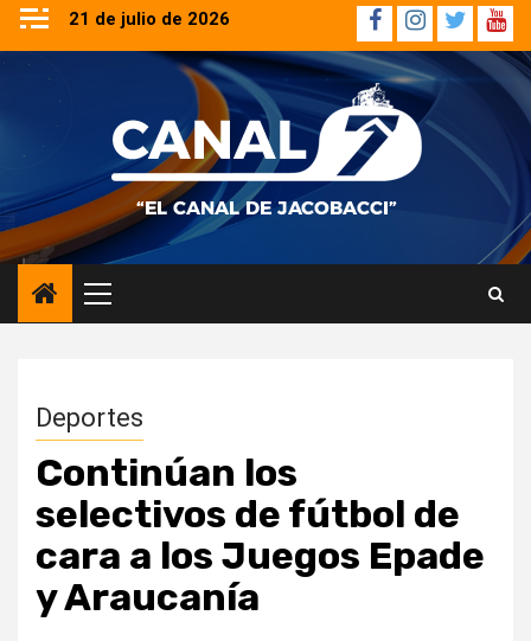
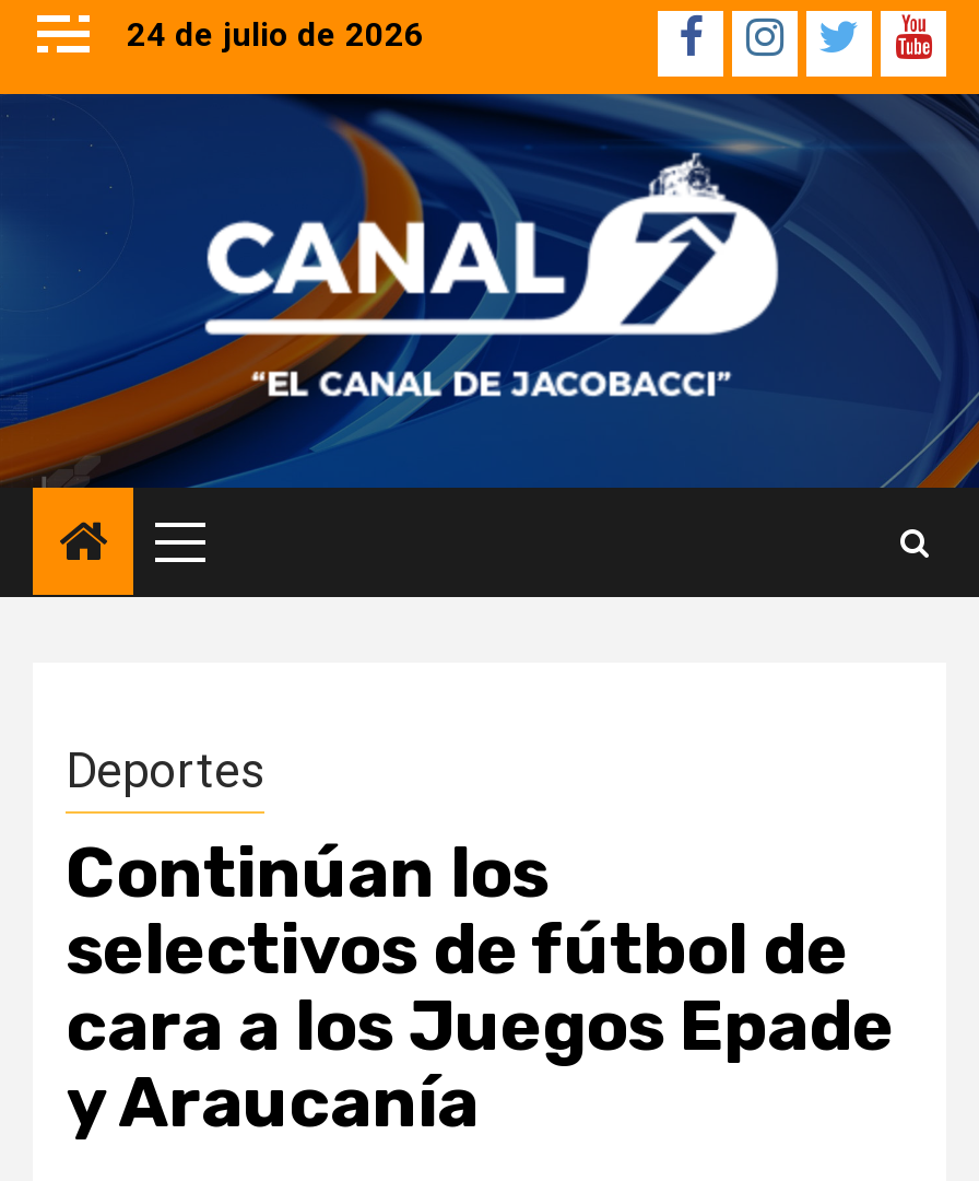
- 21 de julio de 2026
+ 24 de julio de 2026
